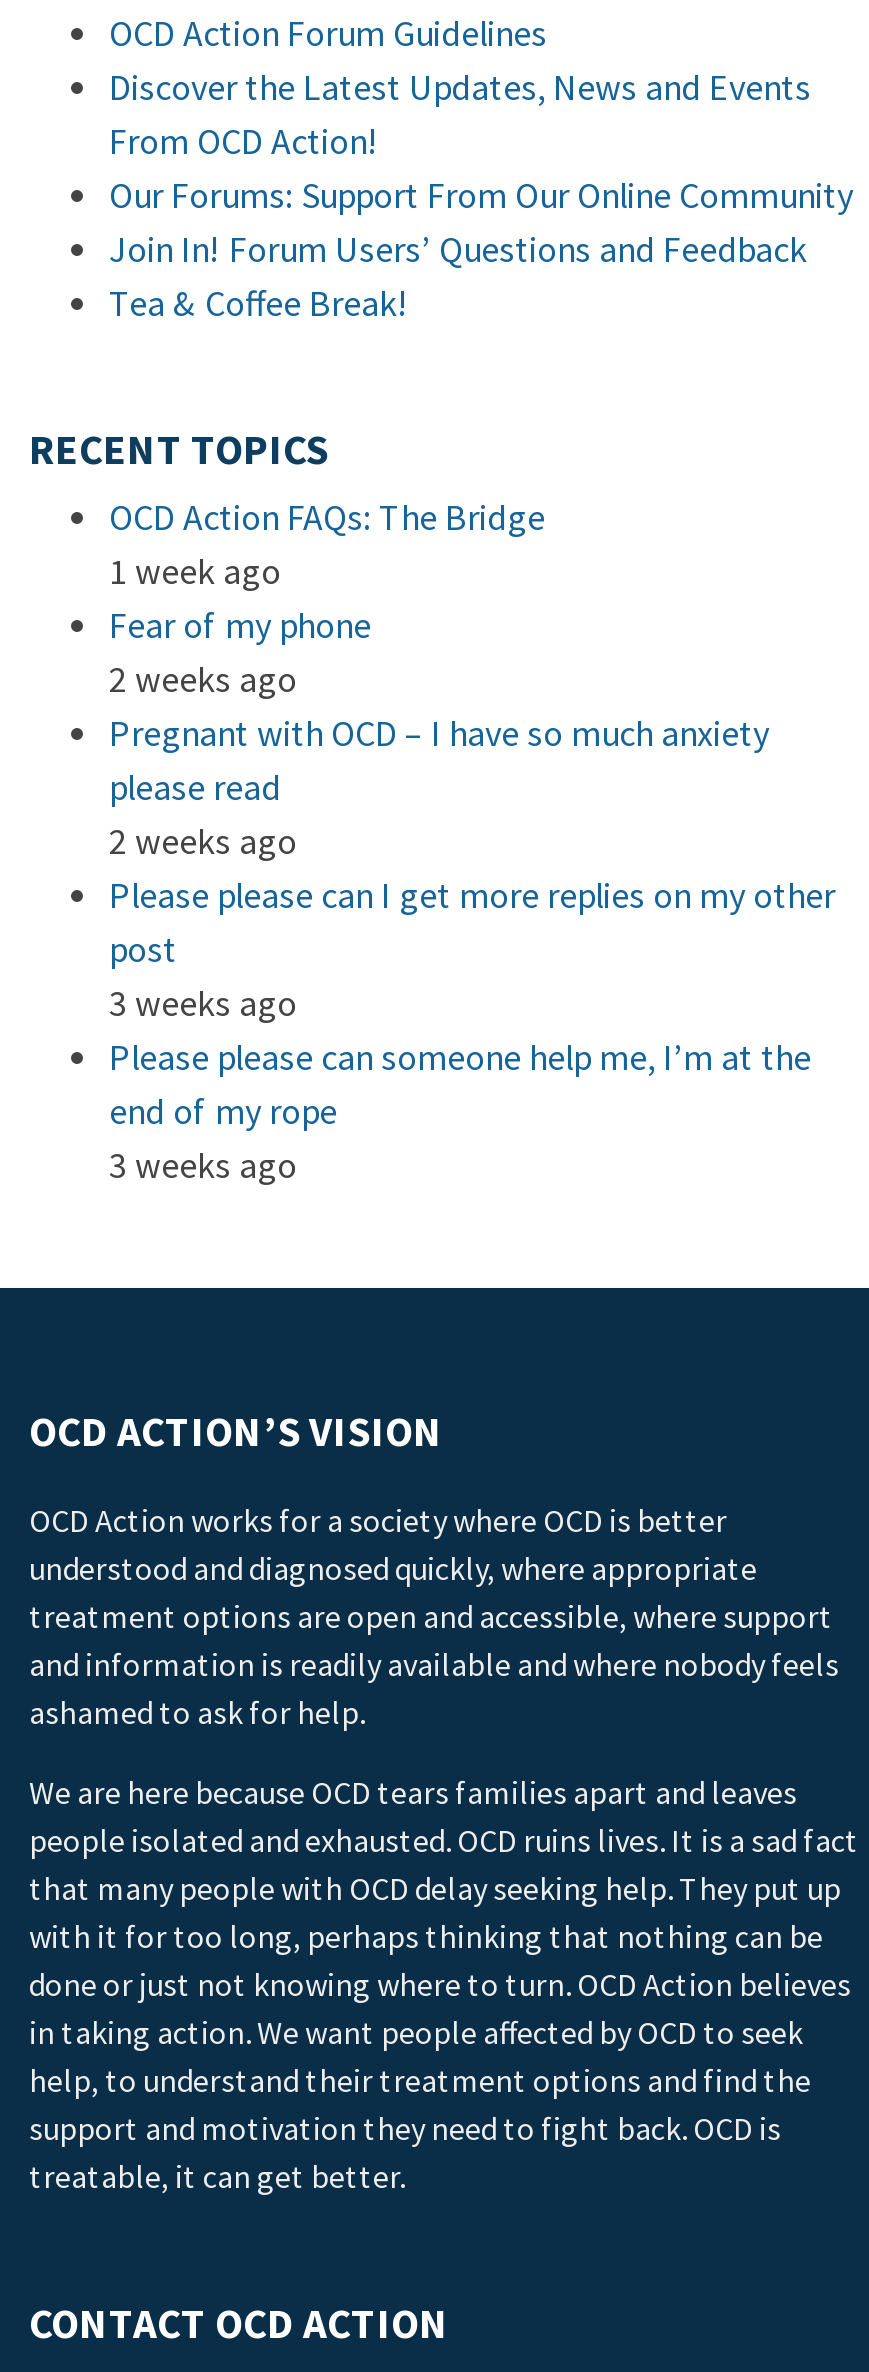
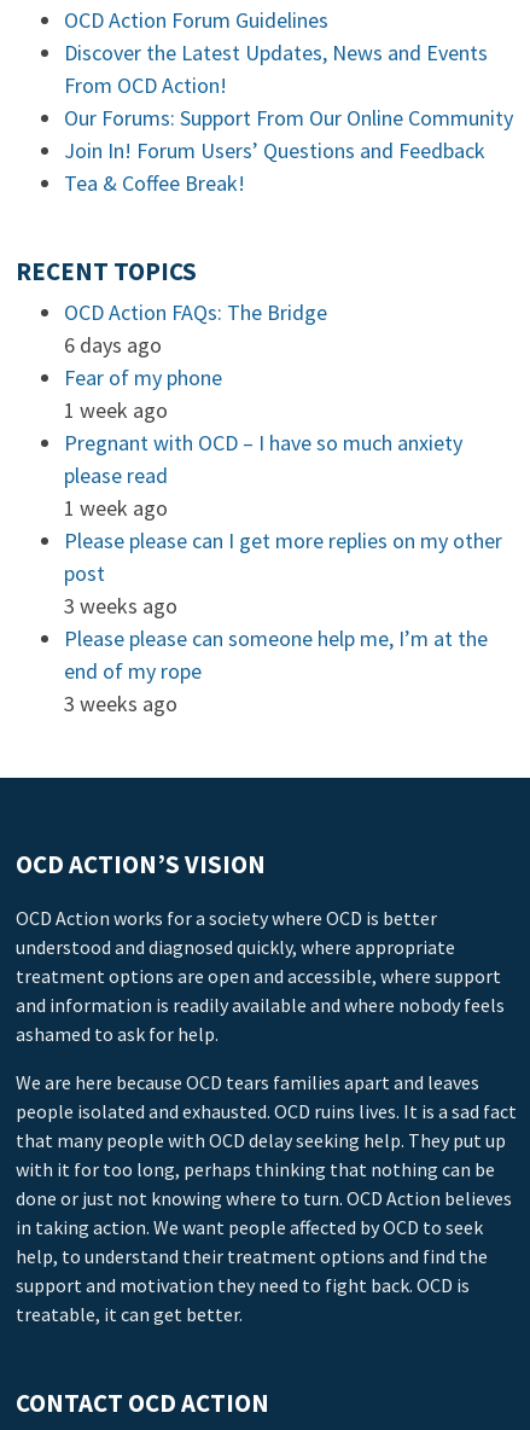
- 1 week ago
+ 6 days ago

- 2 weeks ago
+ 1 week ago

- 2 weeks ago
+ 1 week ago
